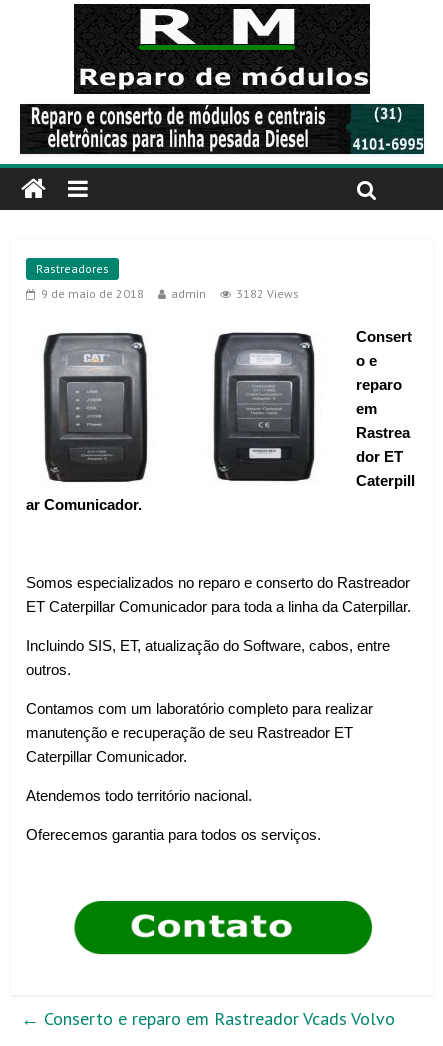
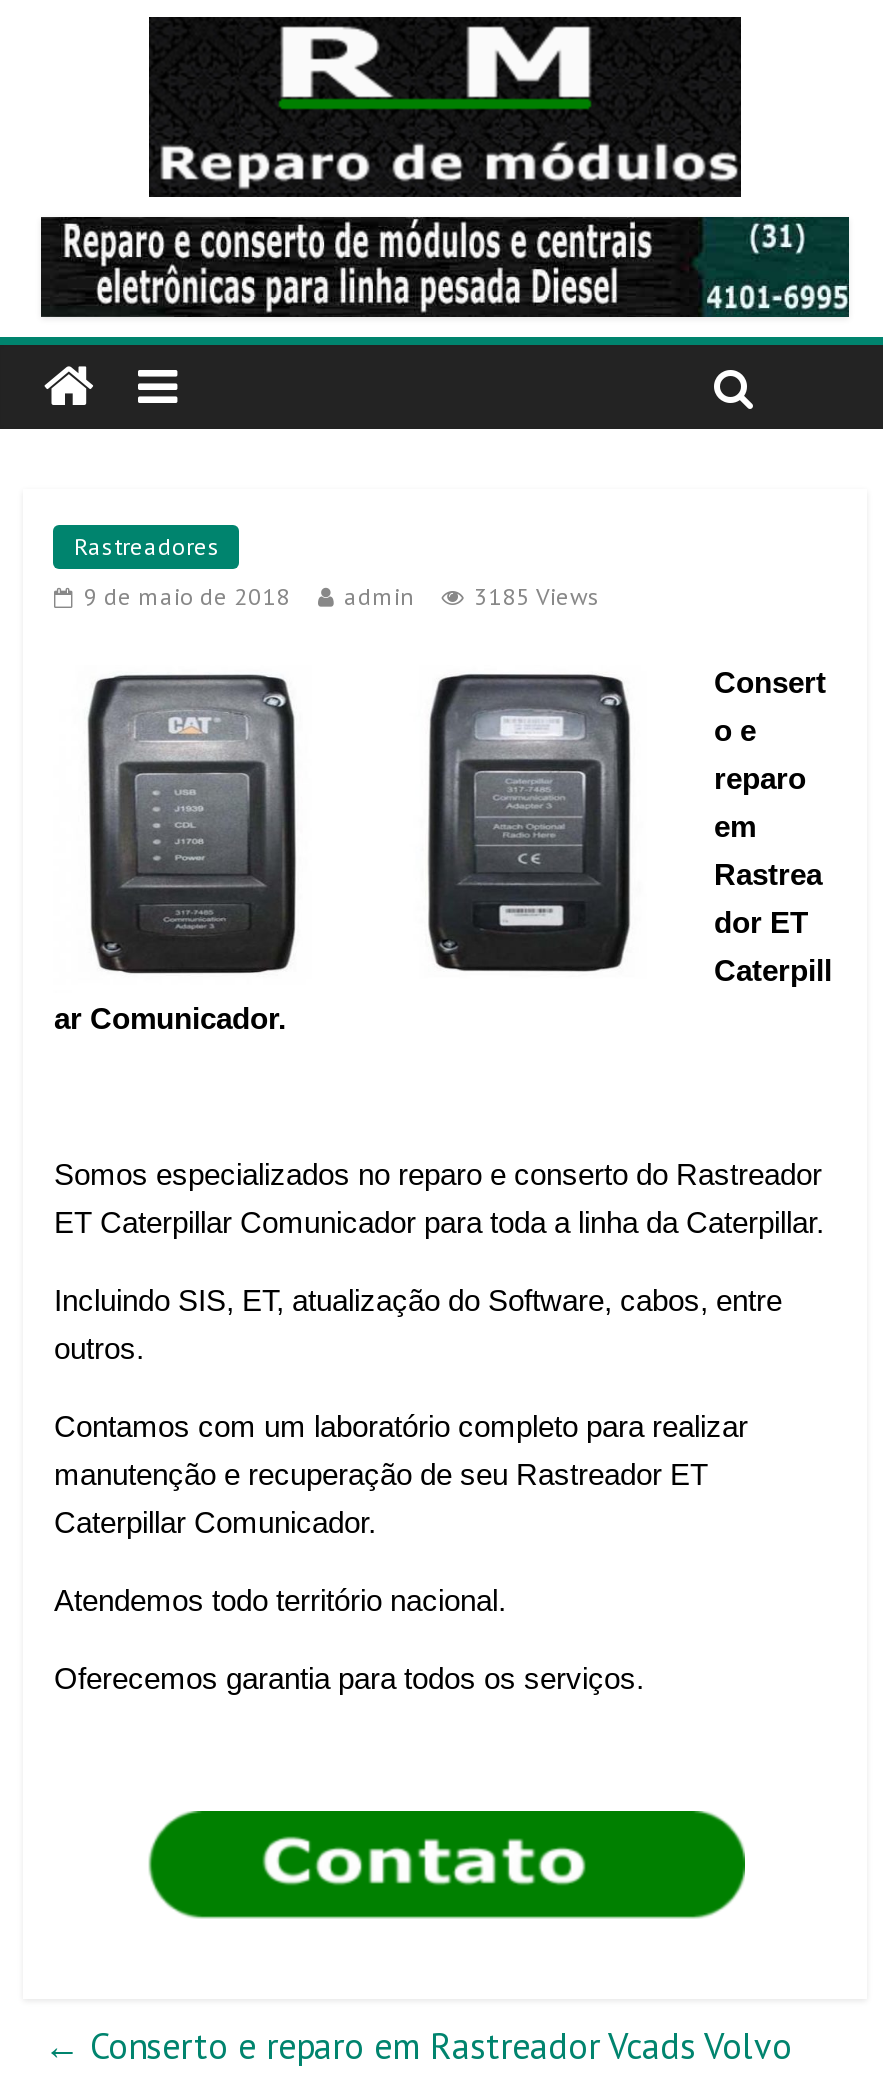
- 9 de maio de 2018 admin 3182 Views
+ 9 de maio de 2018 admin 3185 Views
